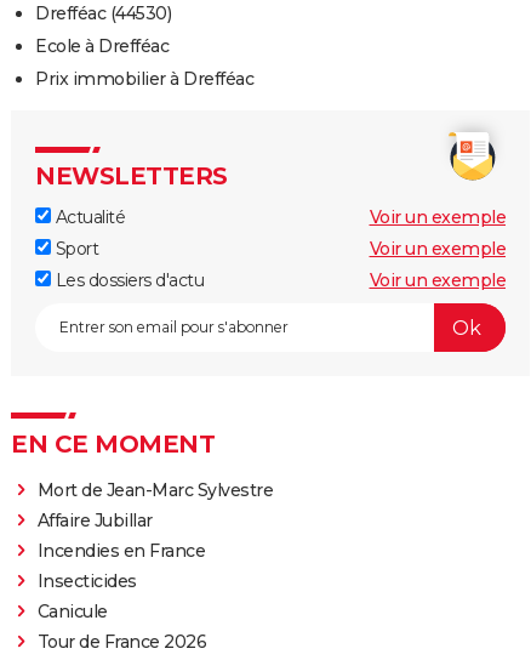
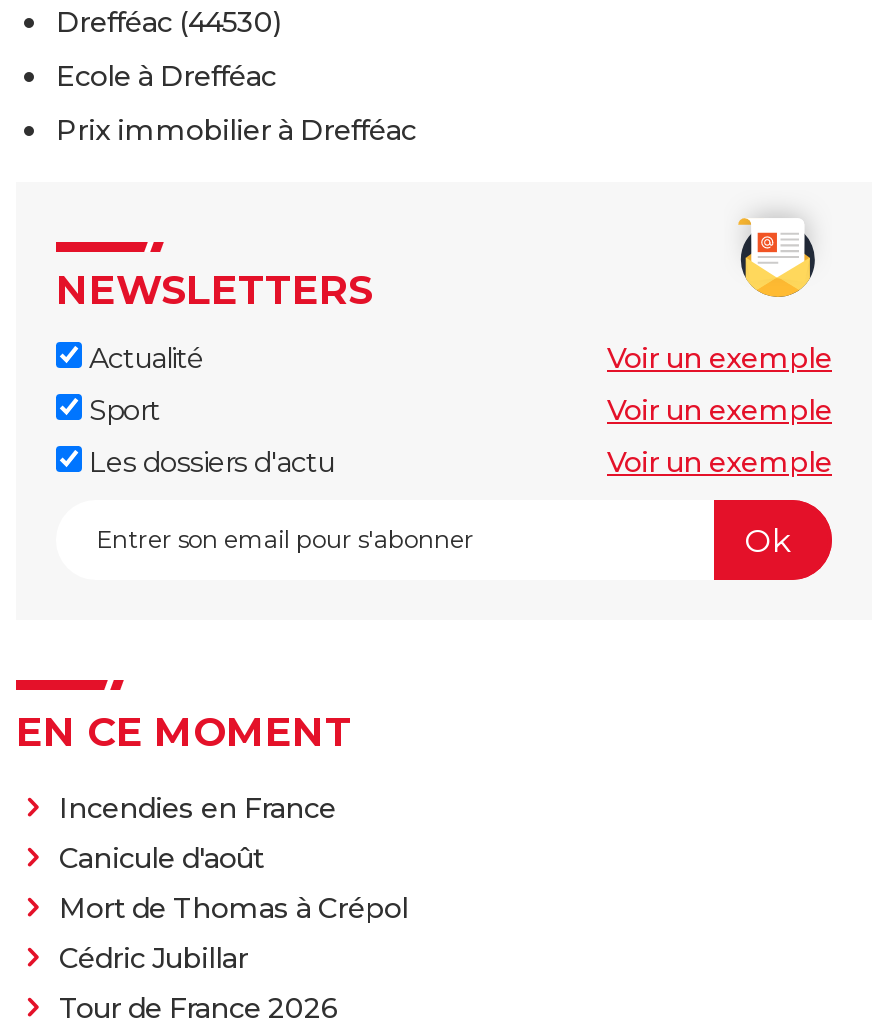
- Mort de Jean-Marc Sylvestre
- Affaire Jubillar

moved up: Incendies en France

- Insecticides
- Canicule
+ Canicule d'août
+ Mort de Thomas à Crépol
+ Cédric Jubillar
